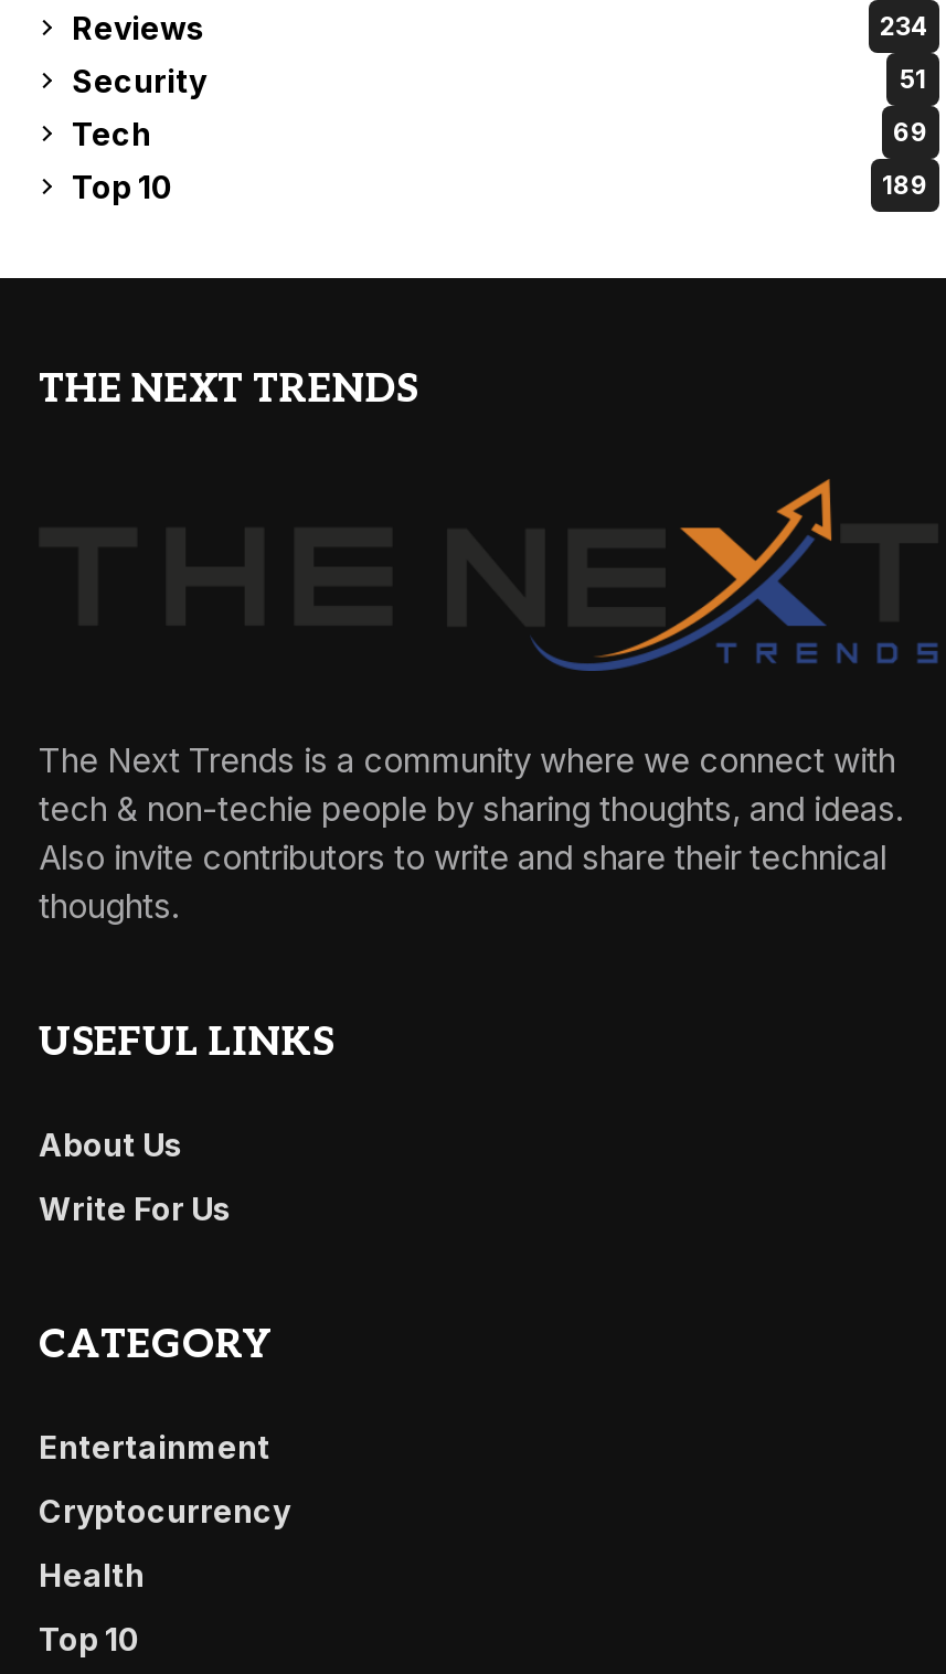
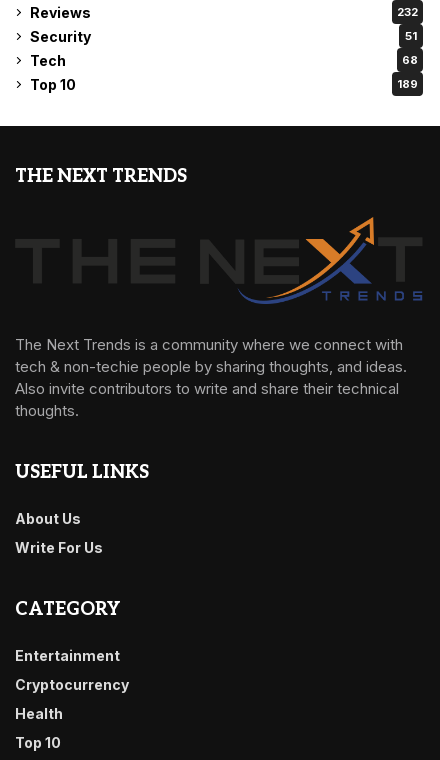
- 234
+ 232

- 69
+ 68
